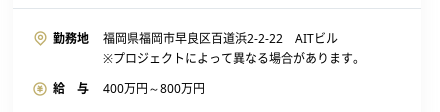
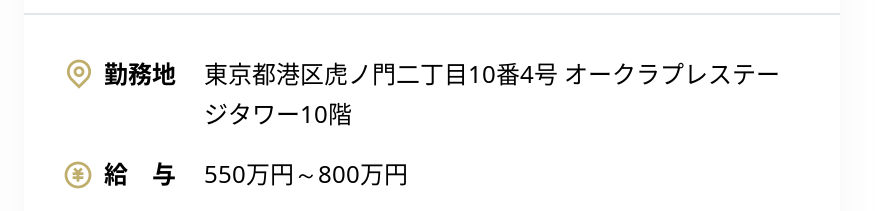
- 福岡県福岡市早良区百道浜2-2-22 AITビル
- ※プロジェクトによって異なる場合があります。
+ 東京都港区虎ノ門二丁目10番4号 オークラプレステー
+ ジタワー10階

- 給 与 400万円～800万円
+ 給 与 550万円～800万円
